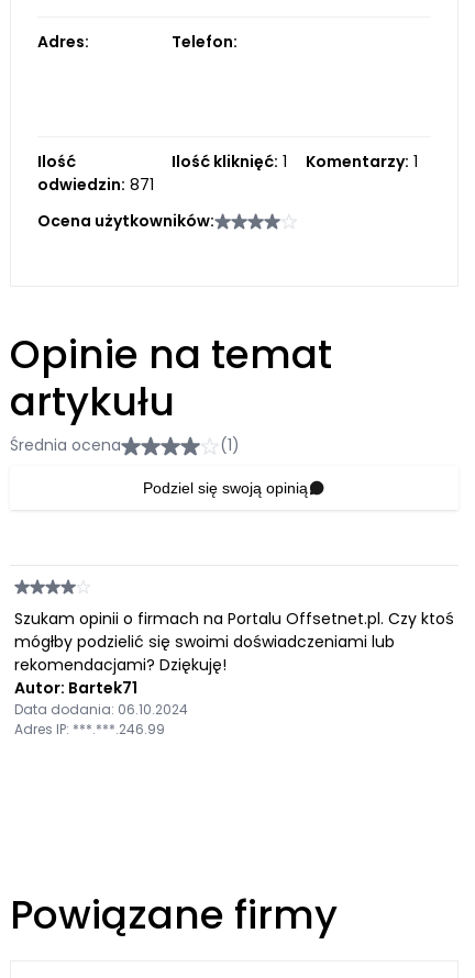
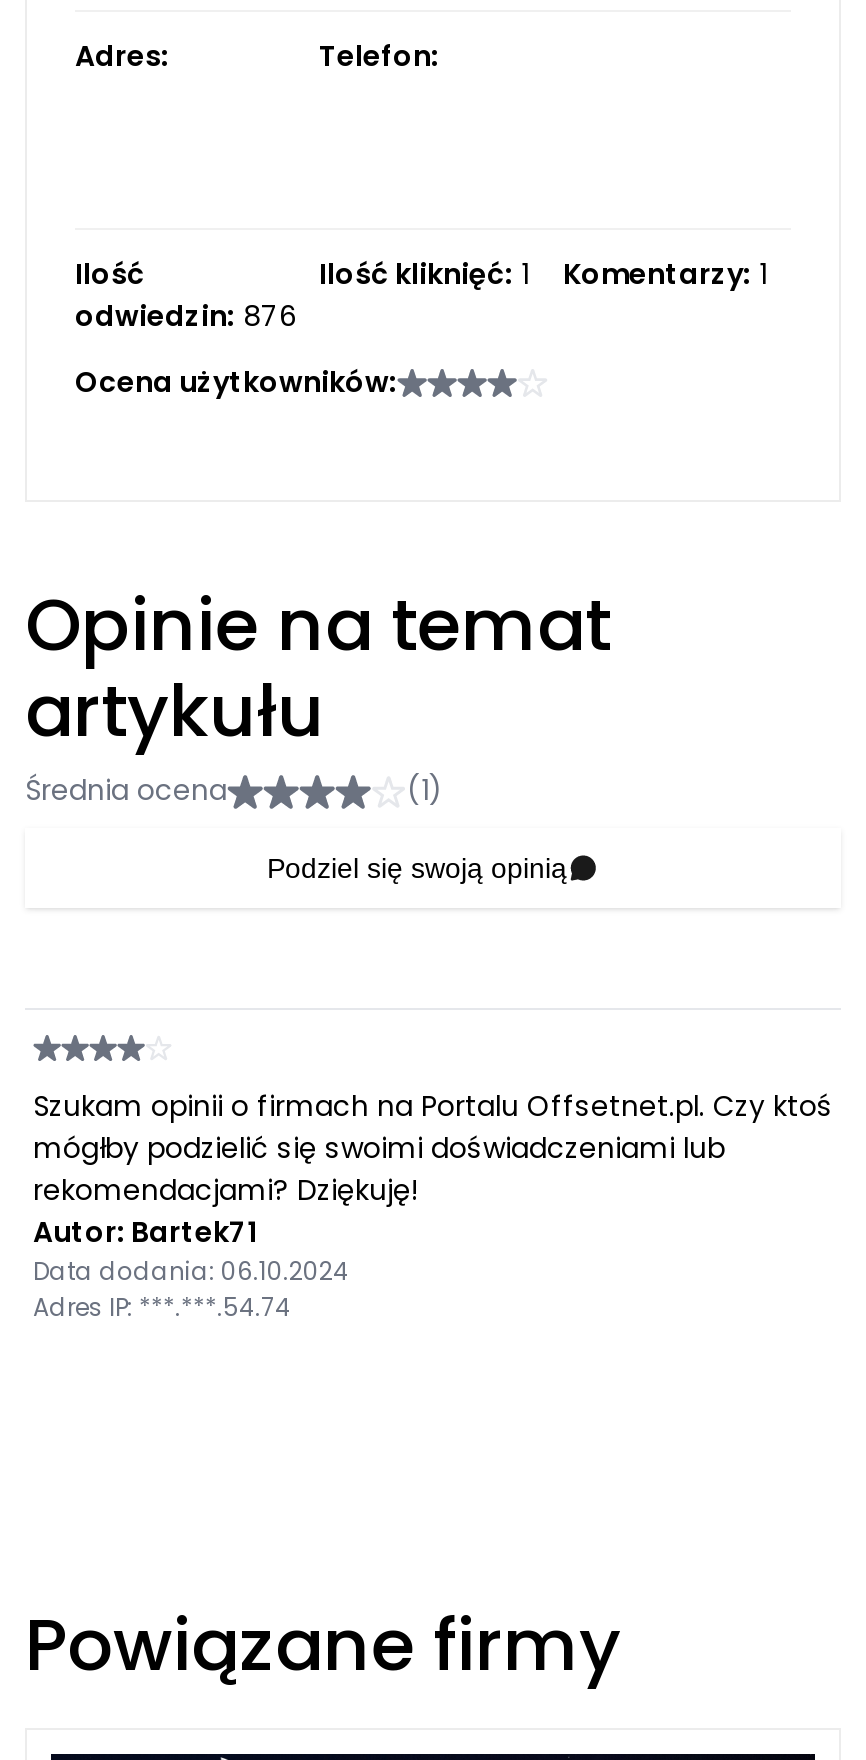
- odwiedzin: 871
+ odwiedzin: 876

- Adres IP: ***.***.246.99
+ Adres IP: ***.***.54.74
